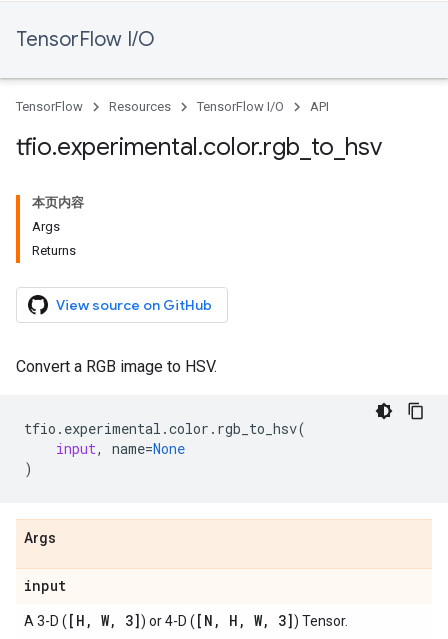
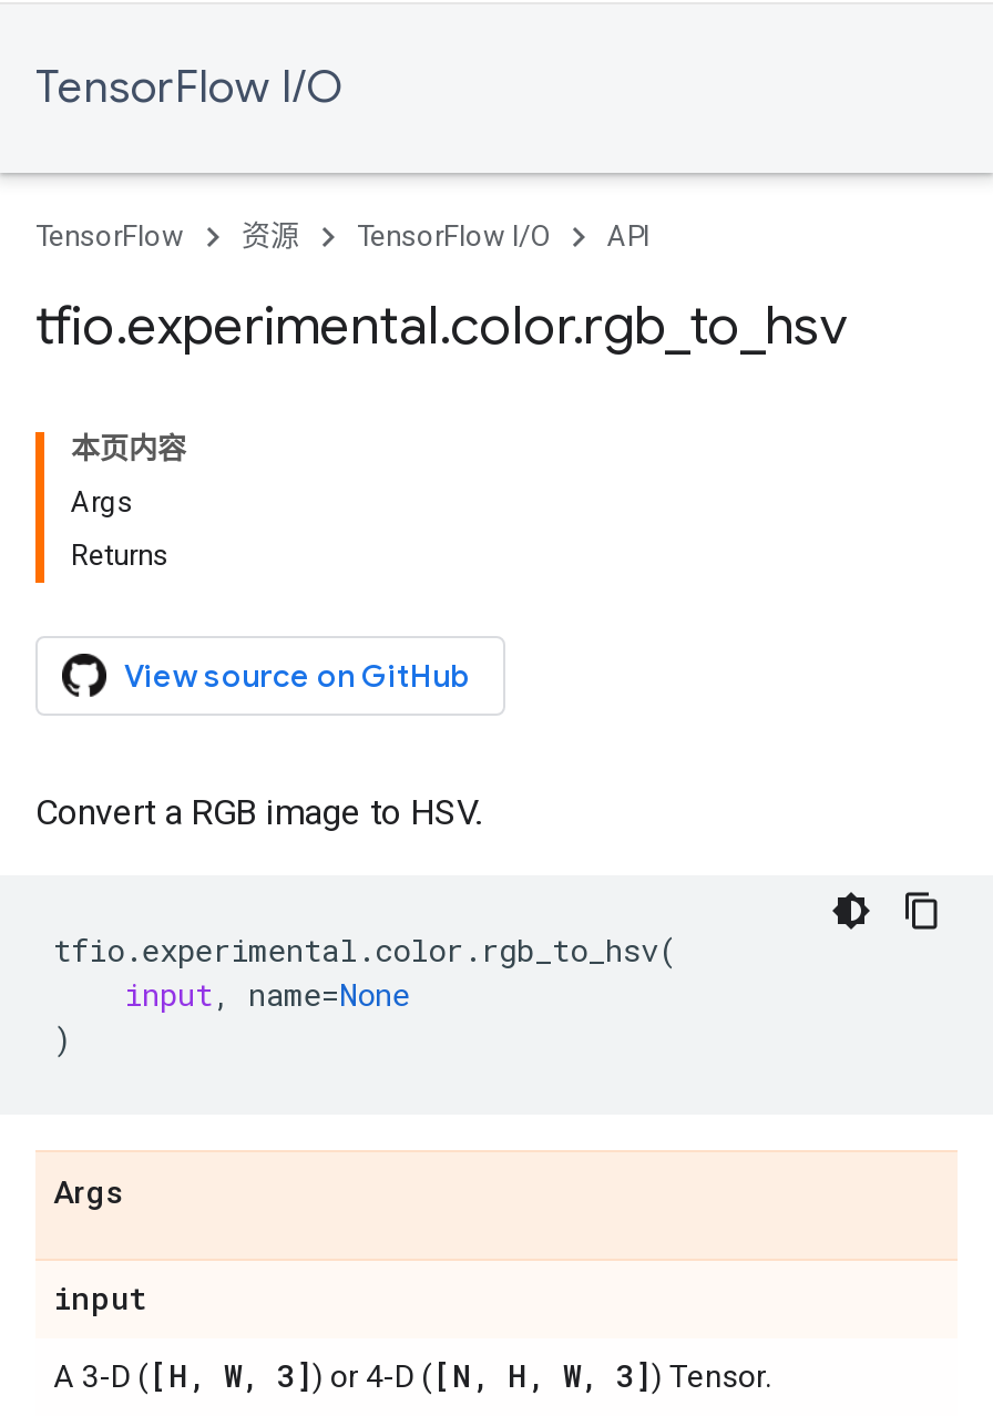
- Resources
+ 资源
